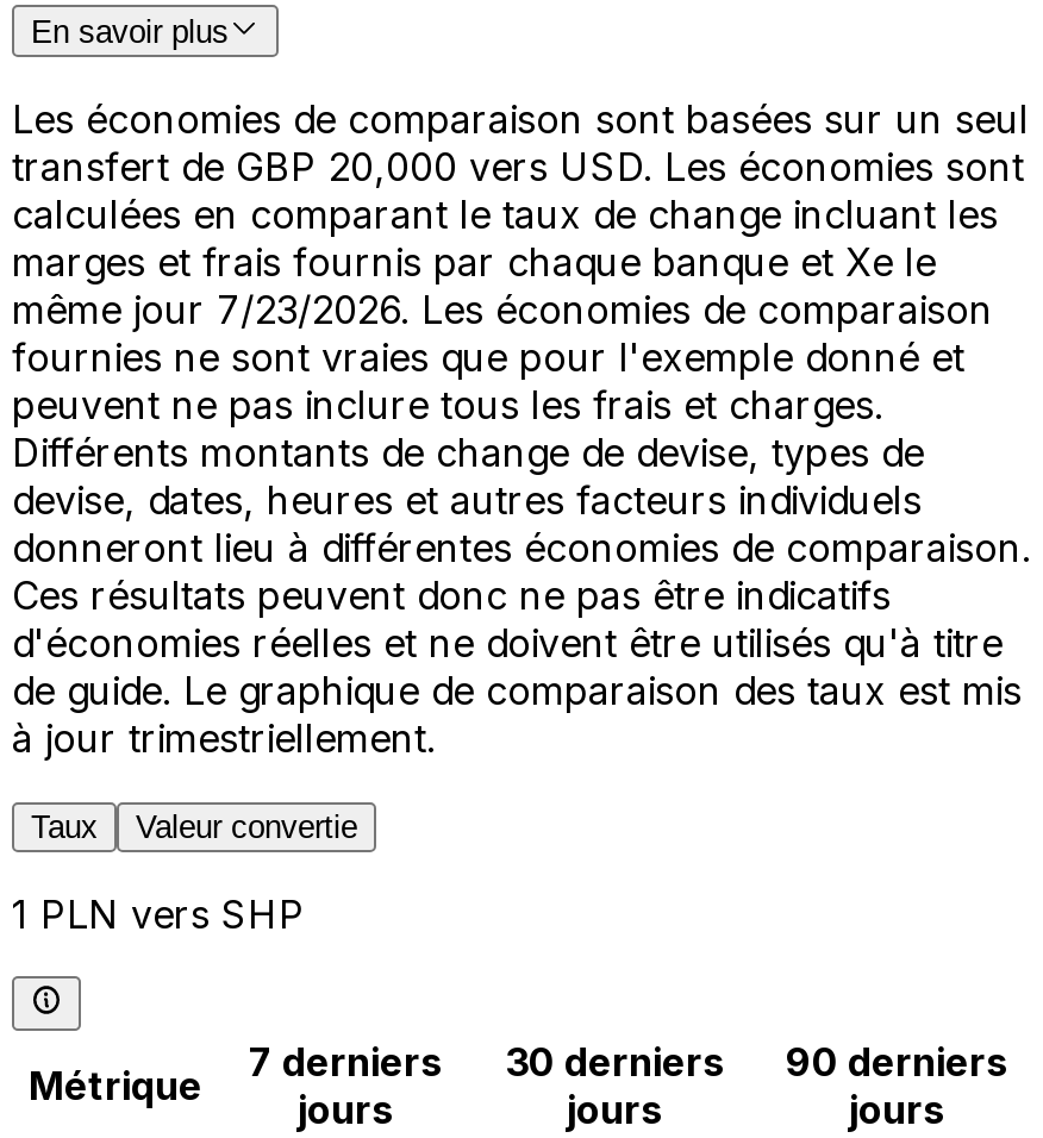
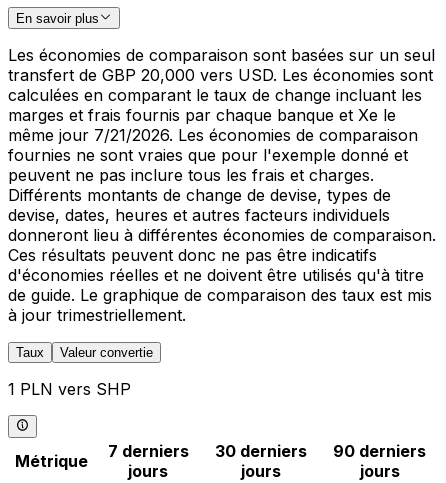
- même jour 7/23/2026. Les économies de comparaison
+ même jour 7/21/2026. Les économies de comparaison
